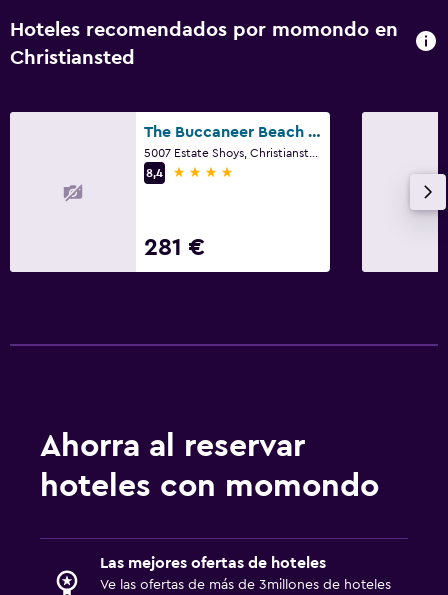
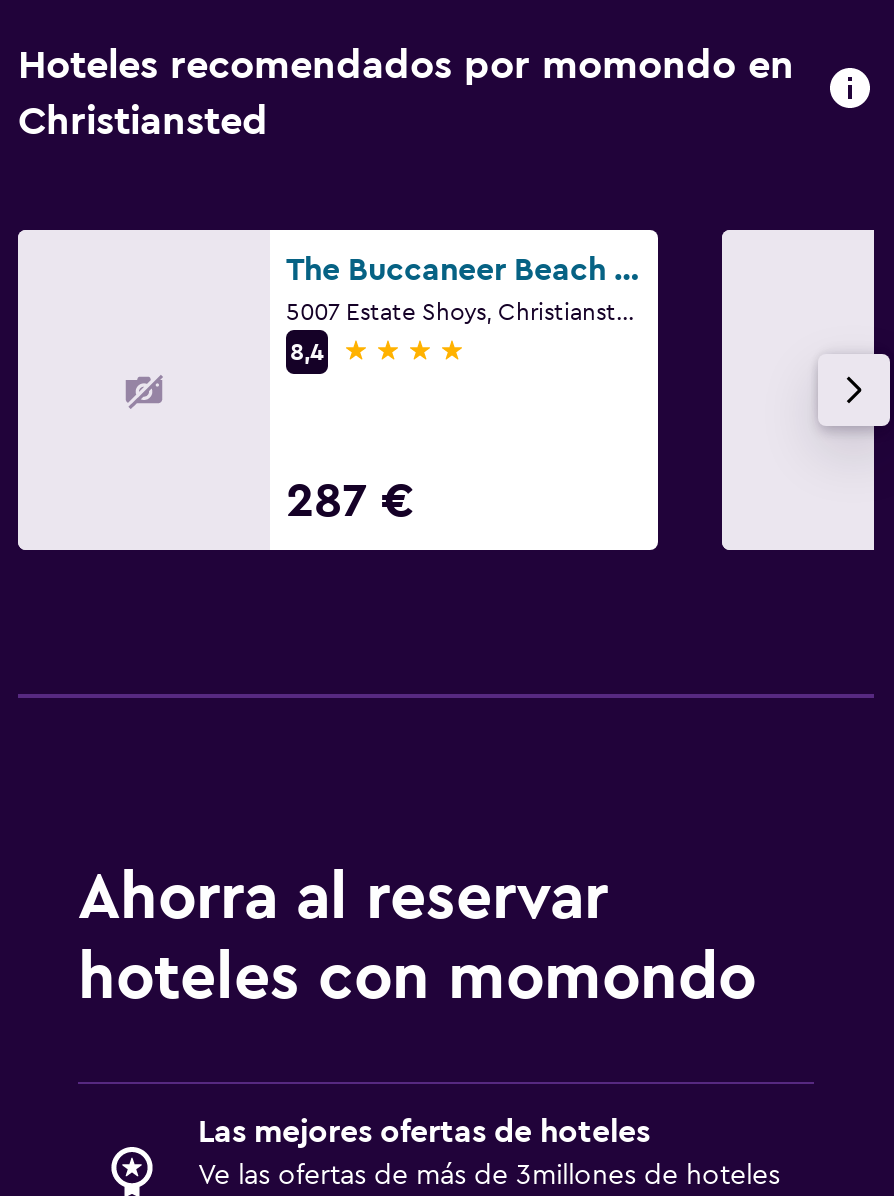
- 281 €
+ 287 €
